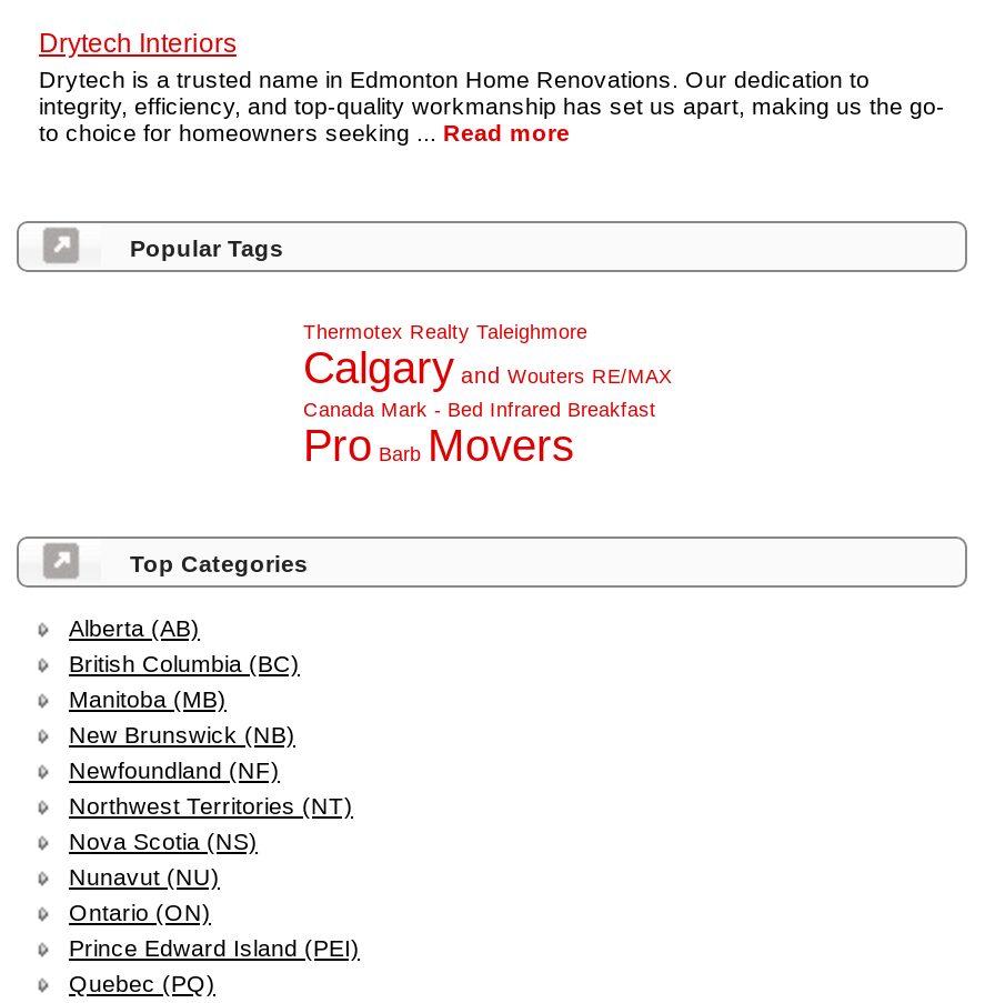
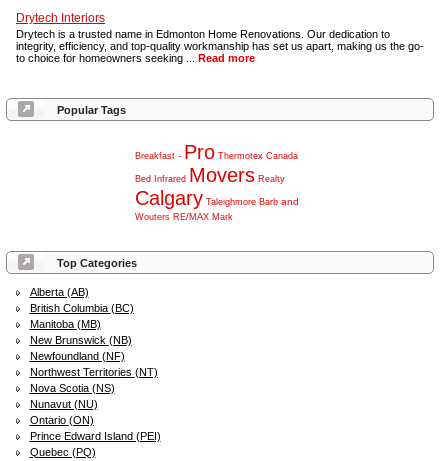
- Thermotex Realty Taleighmore
- Calgary and Wouters RE/MAX
- Canada Mark - Bed Infrared Breakfast
- Pro Barb Movers
+ Breakfast - Pro Thermotex Canada
+ Bed Infrared Movers Realty
+ Calgary Taleighmore Barb and
+ Wouters RE/MAX Mark
